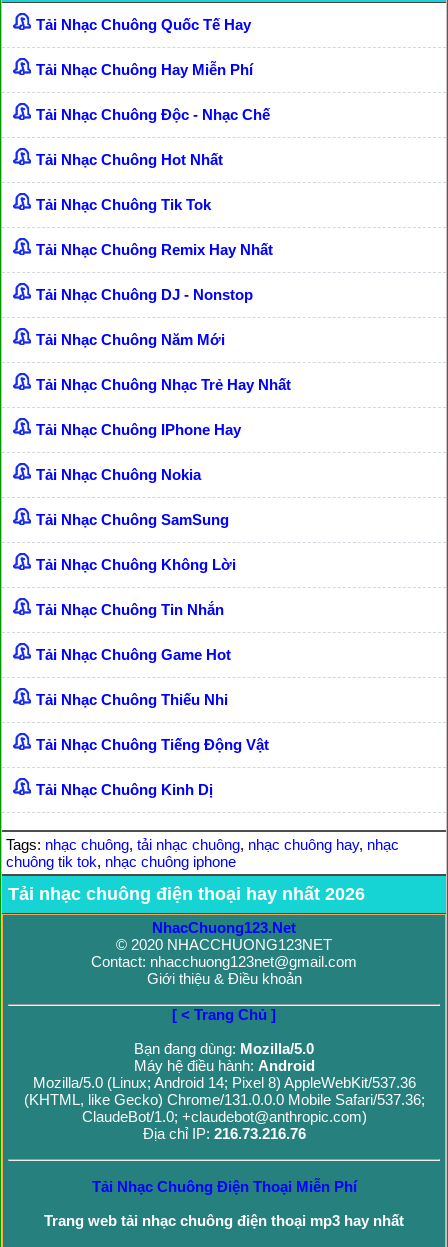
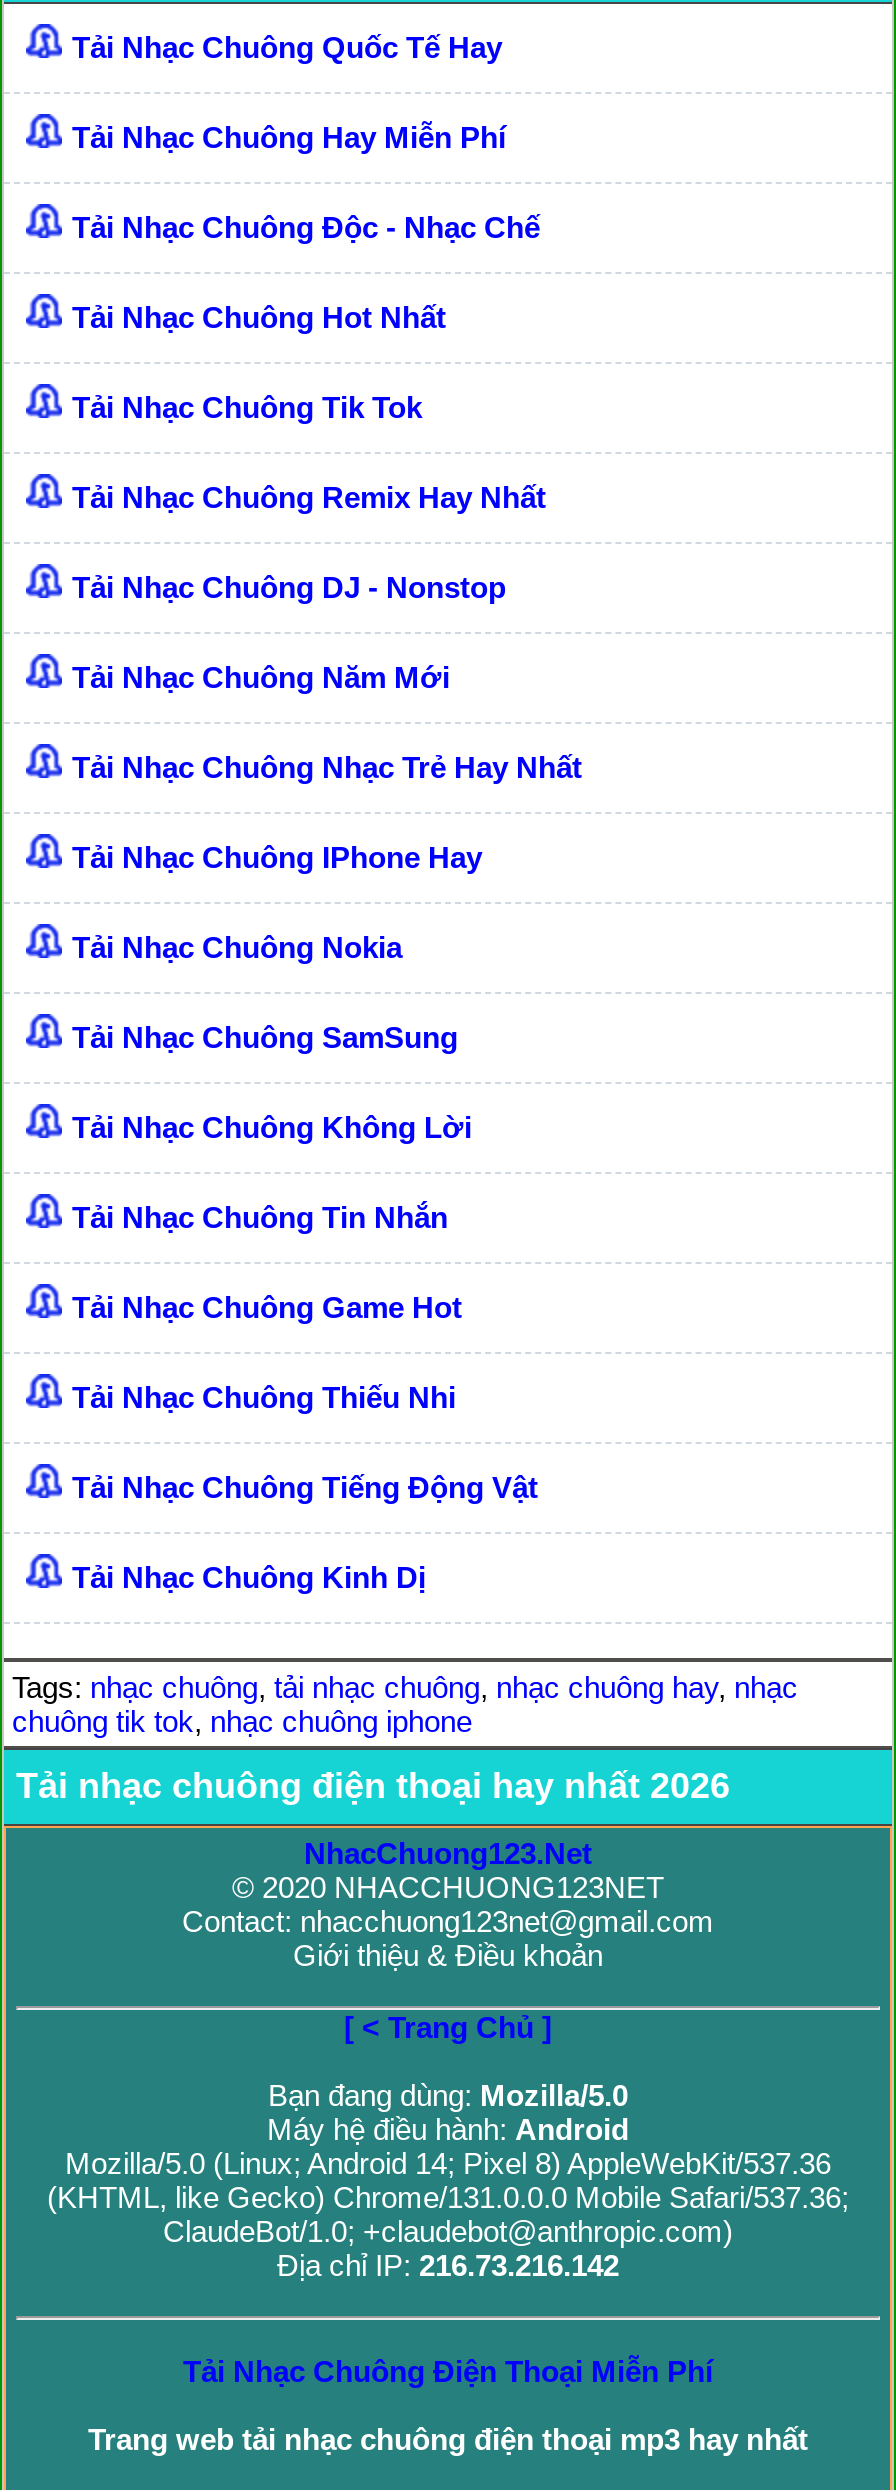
- Địa chỉ IP: 216.73.216.76
+ Địa chỉ IP: 216.73.216.142
